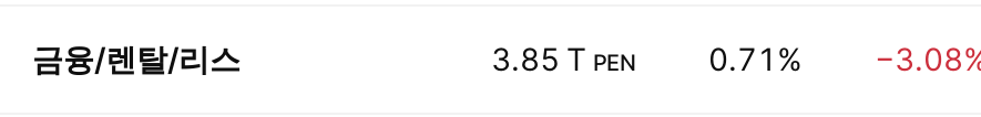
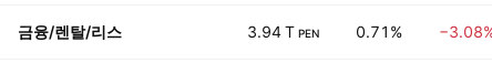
- 3.85 T PEN
+ 3.94 T PEN
